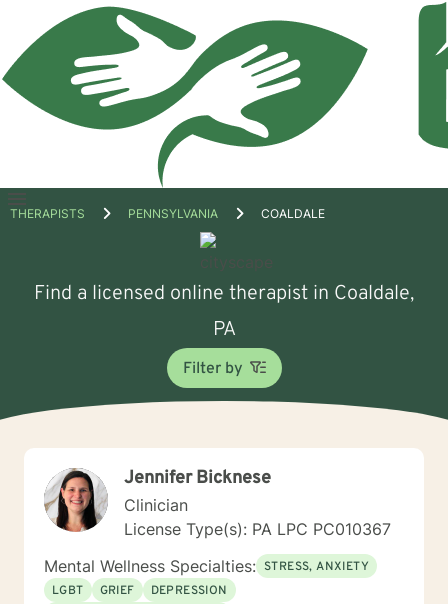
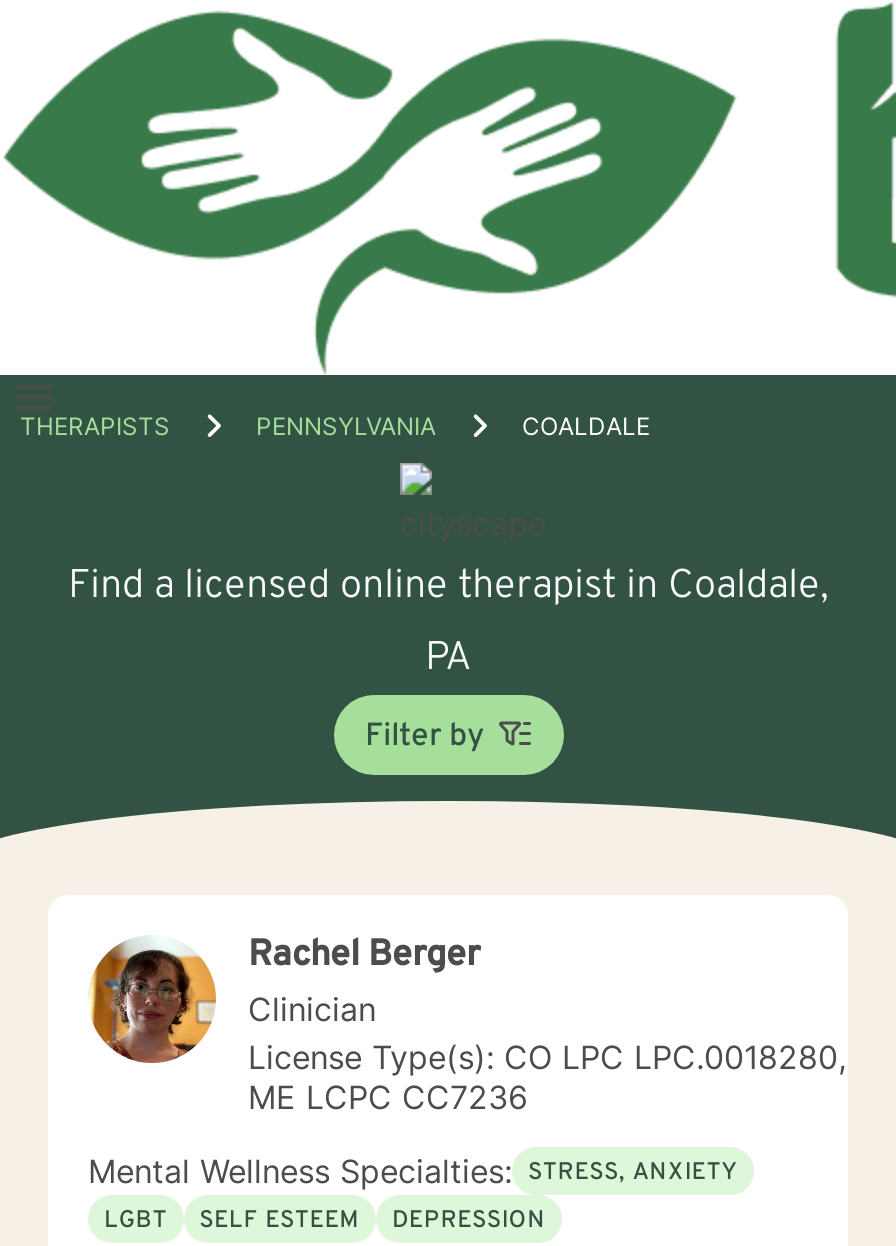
- [image]
- Jennifer Bicknese
+ [image]
+ Rachel Berger

- License Type(s): PA LPC PC010367
+ License Type(s): CO LPC LPC.0018280,
+ ME LCPC CC7236

- GRIEF
+ SELF ESTEEM
